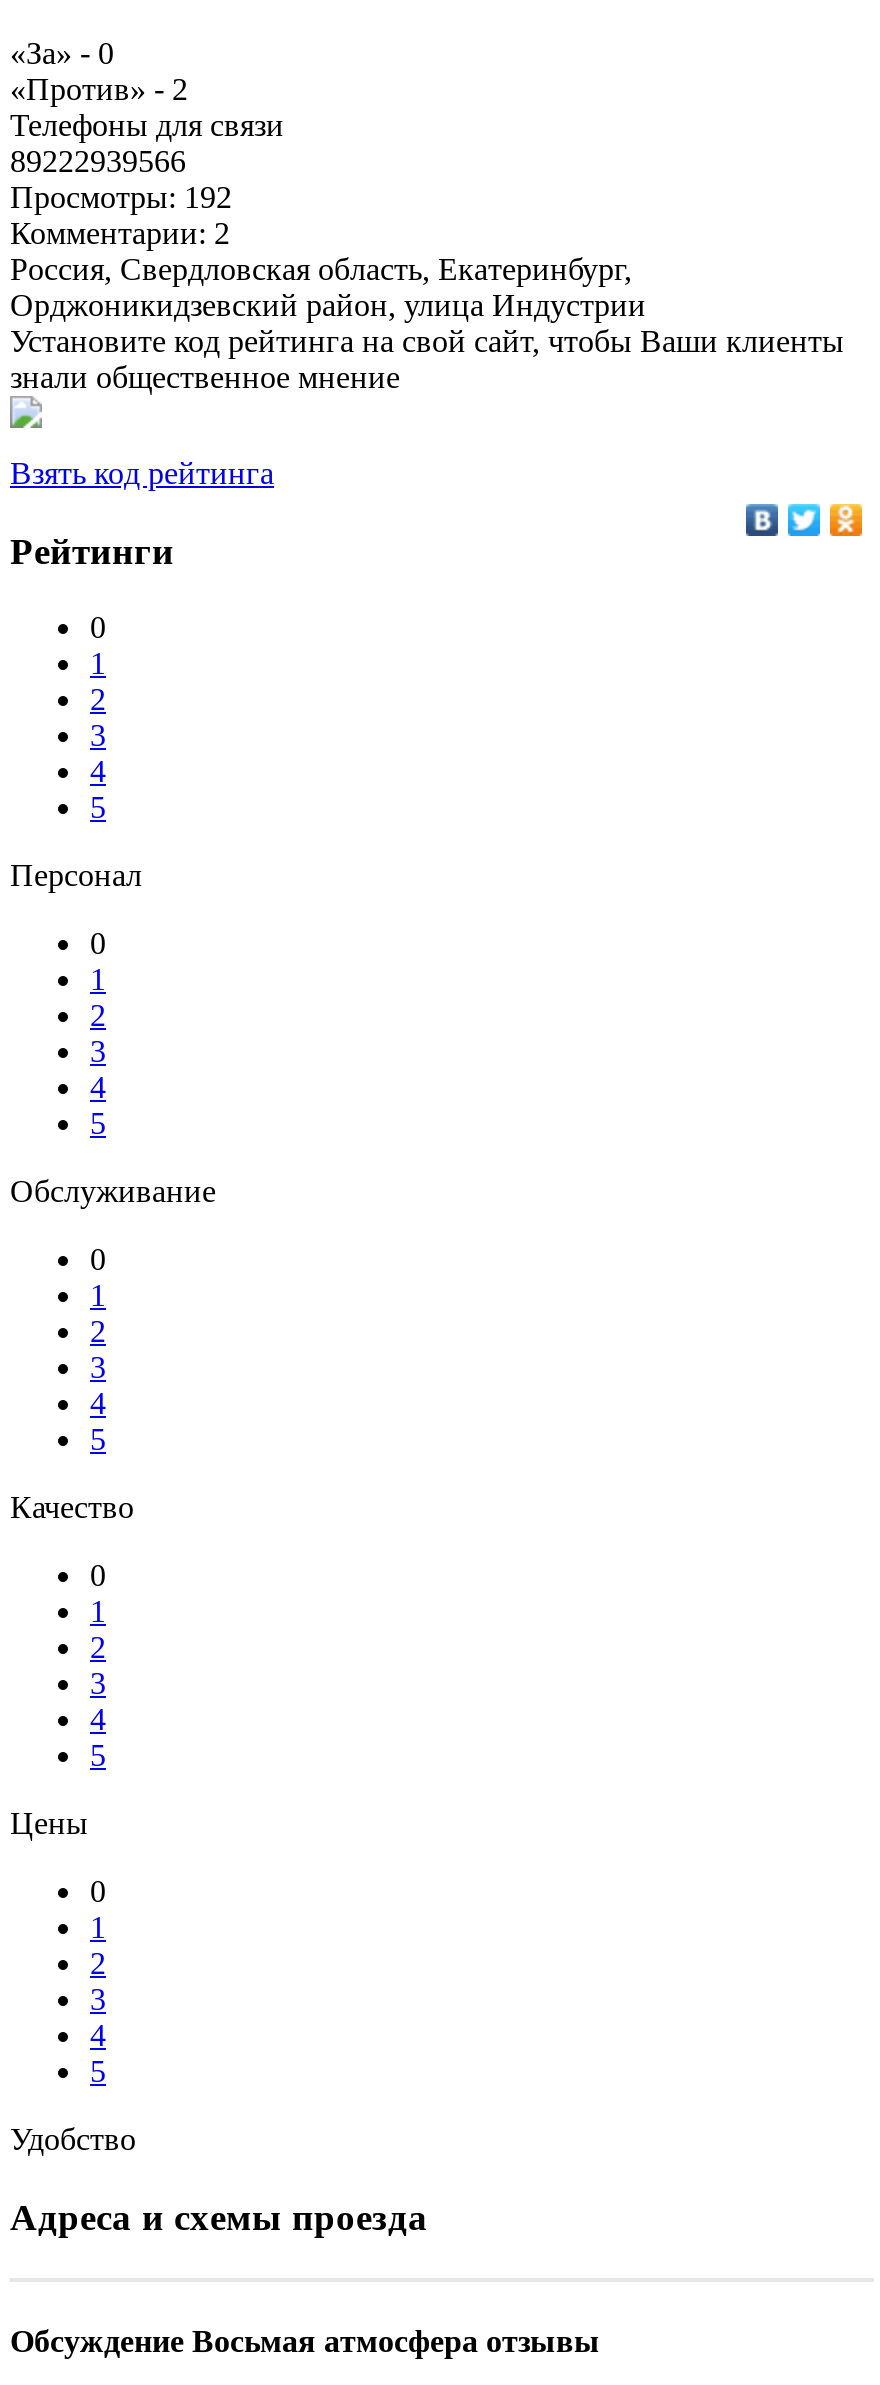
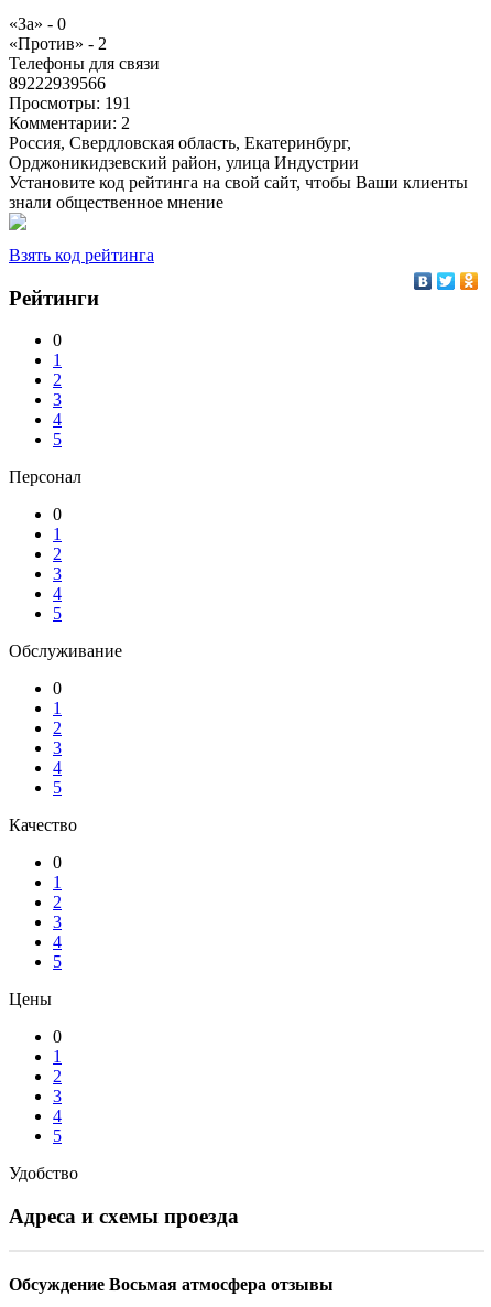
- Просмотры: 192
+ Просмотры: 191
